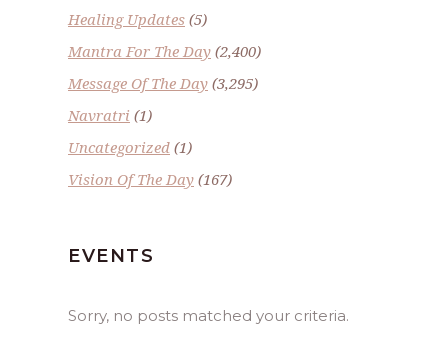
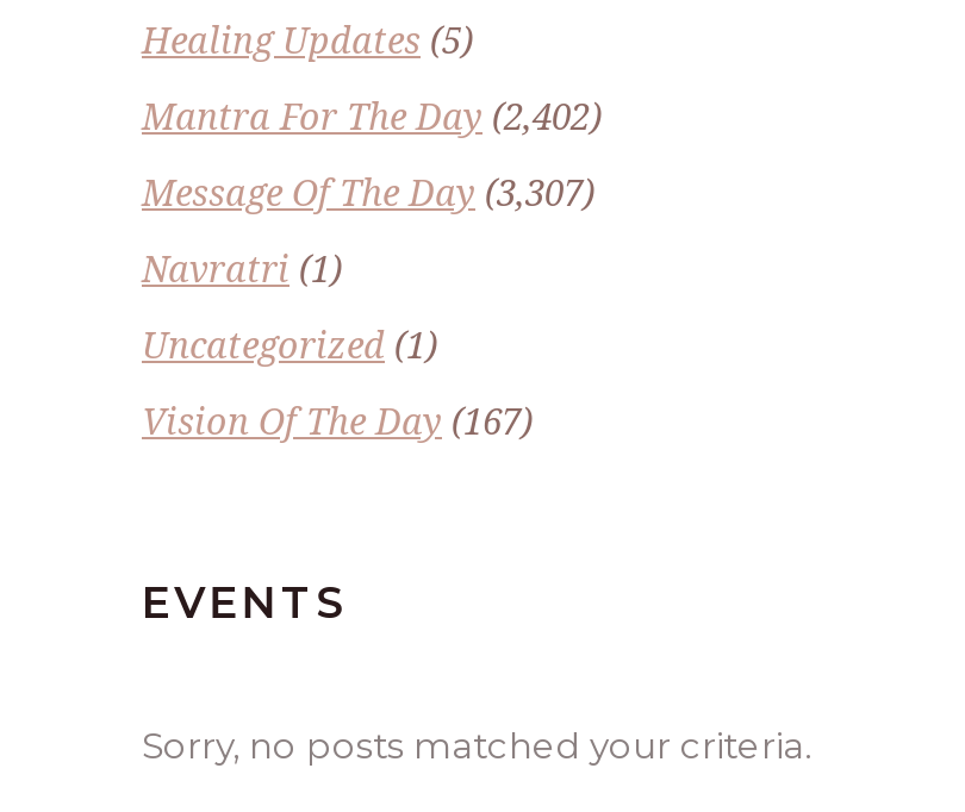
- Mantra For The Day (2,400)
+ Mantra For The Day (2,402)

- Message Of The Day (3,295)
+ Message Of The Day (3,307)
